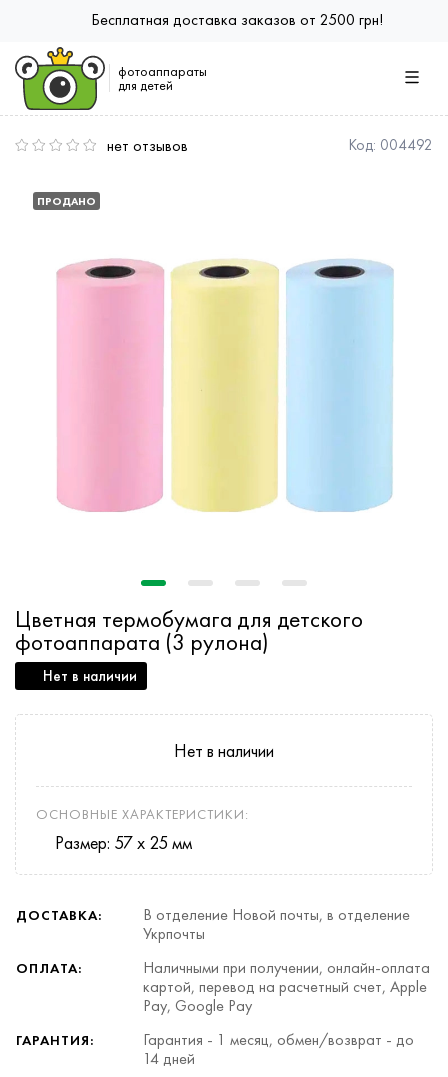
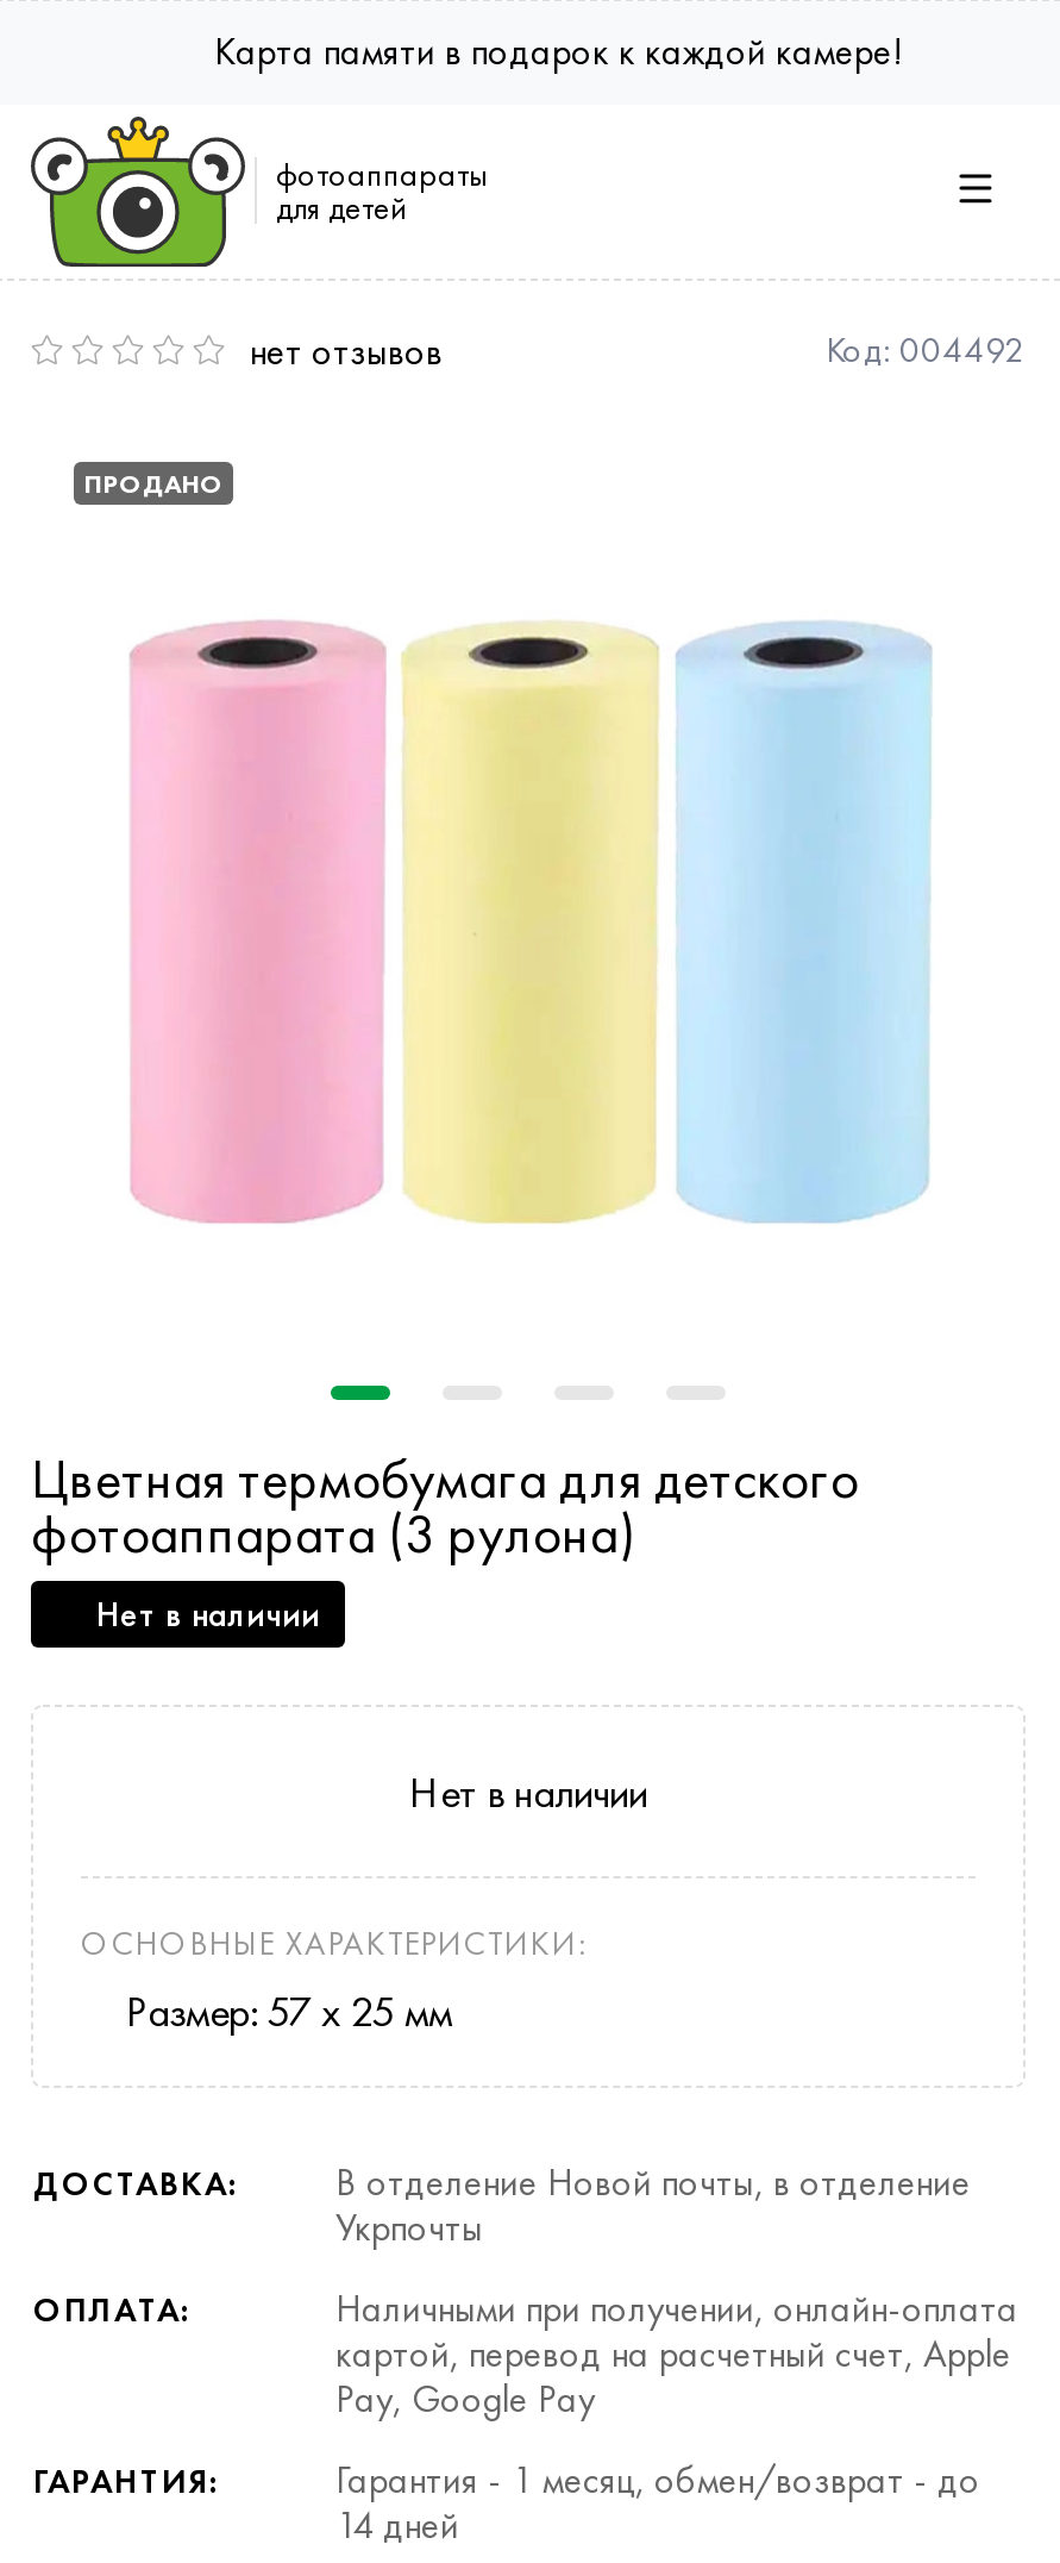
- Бесплатная доставка заказов от 2500 грн!
+ Карта памяти в подарок к каждой камере!
